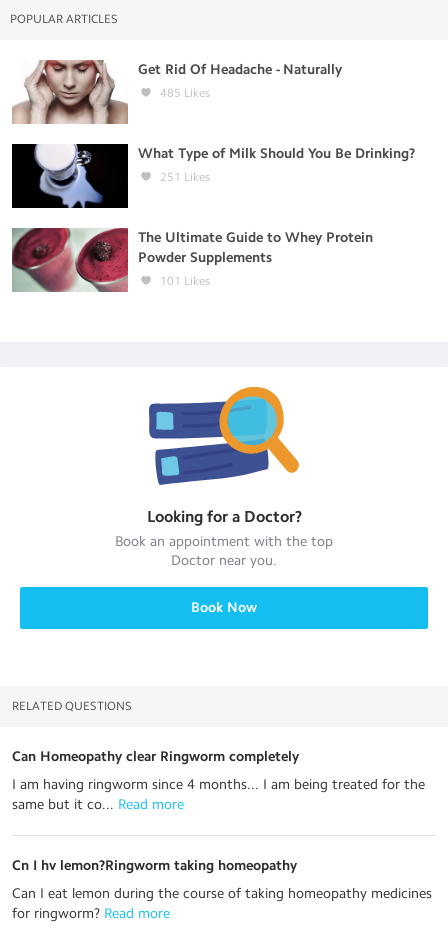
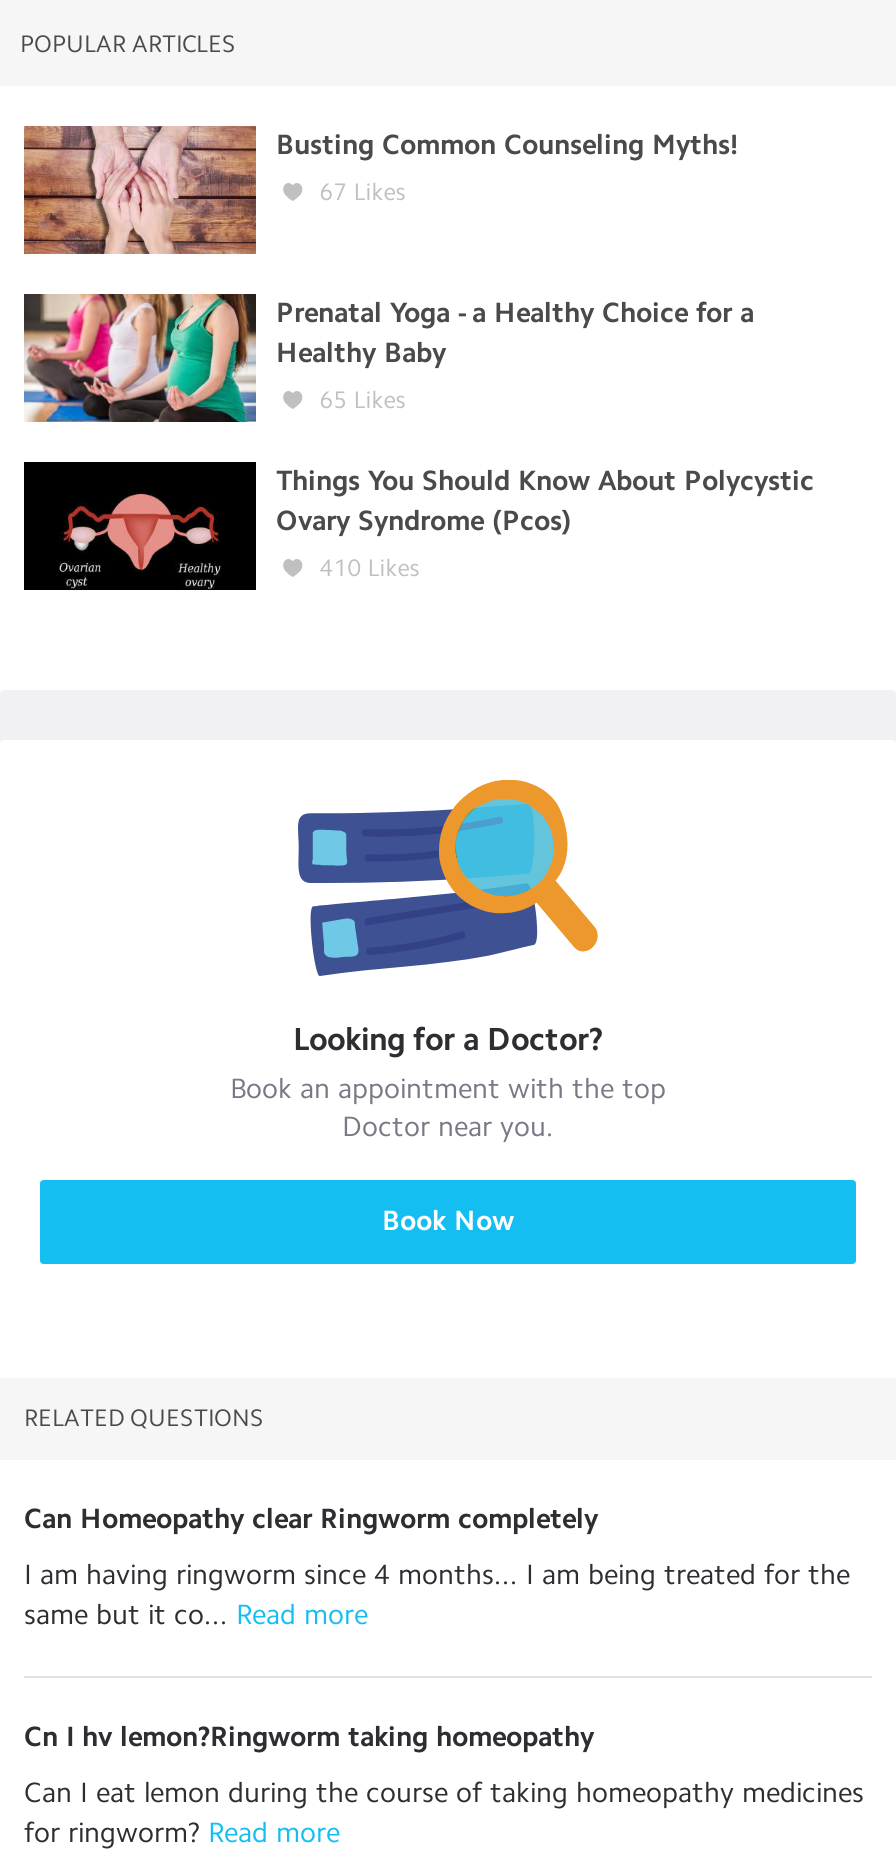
- [image]
- Get Rid Of Headache - Naturally
+ [image]
+ Busting Common Counseling Myths!

- 485 Likes
+ 67 Likes

- [image]
- What Type of Milk Should You Be Drinking?
+ [image]
+ Prenatal Yoga - a Healthy Choice for a
+ Healthy Baby

- 251 Likes
+ 65 Likes

- [image]
- The Ultimate Guide to Whey Protein
- Powder Supplements
+ [image]
+ Things You Should Know About Polycystic
+ Ovary Syndrome (Pcos)

- 101 Likes
+ 410 Likes
